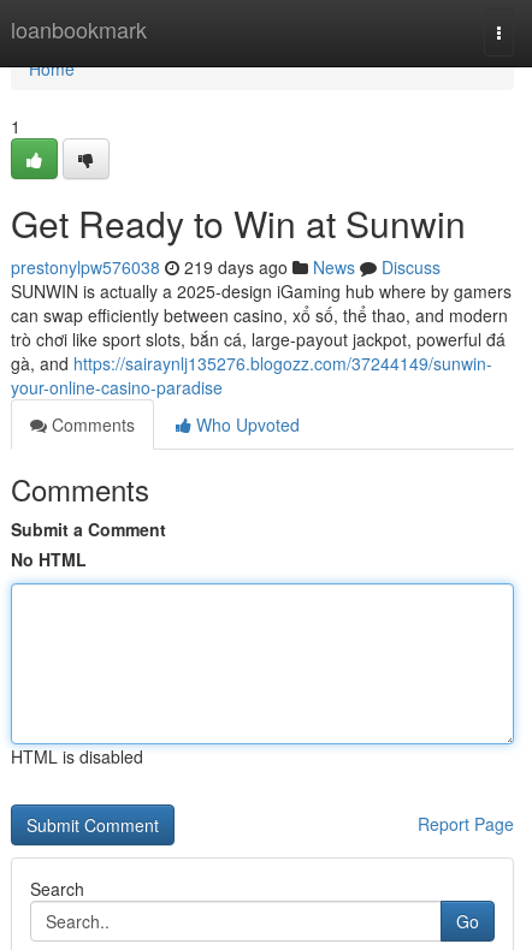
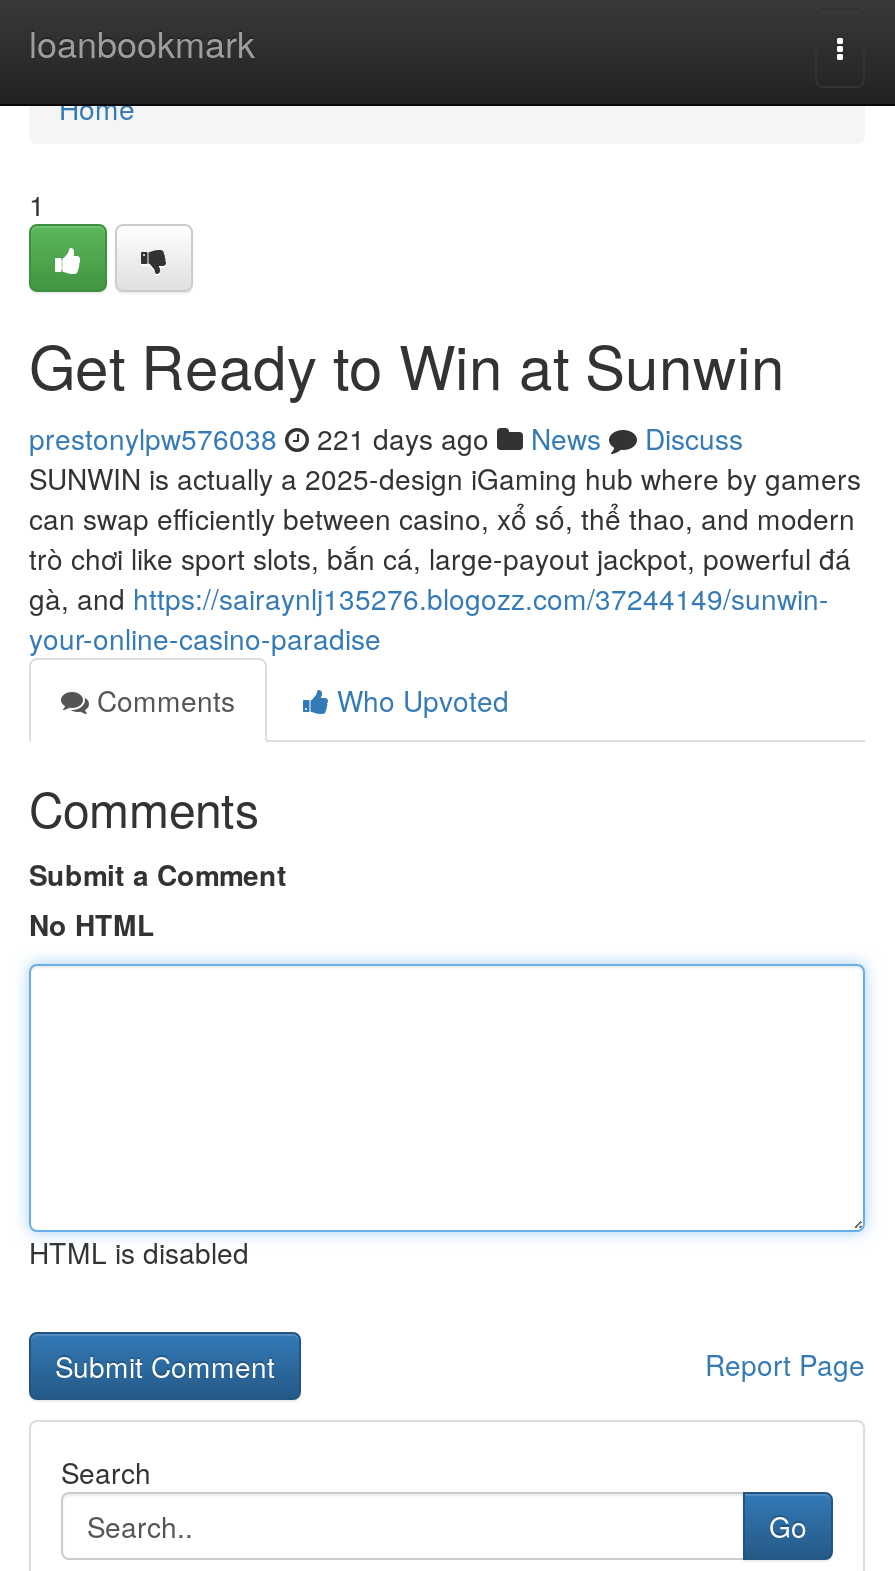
- prestonylpw576038 219 days ago News Discuss
+ prestonylpw576038 221 days ago News Discuss
